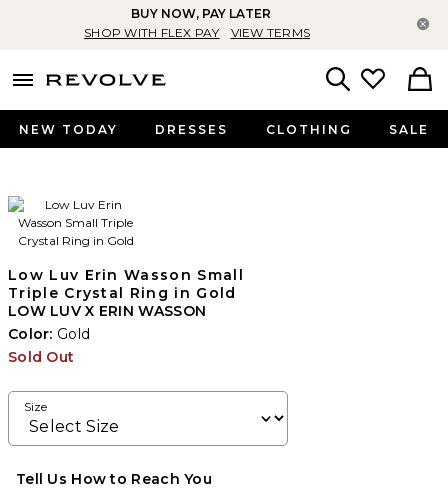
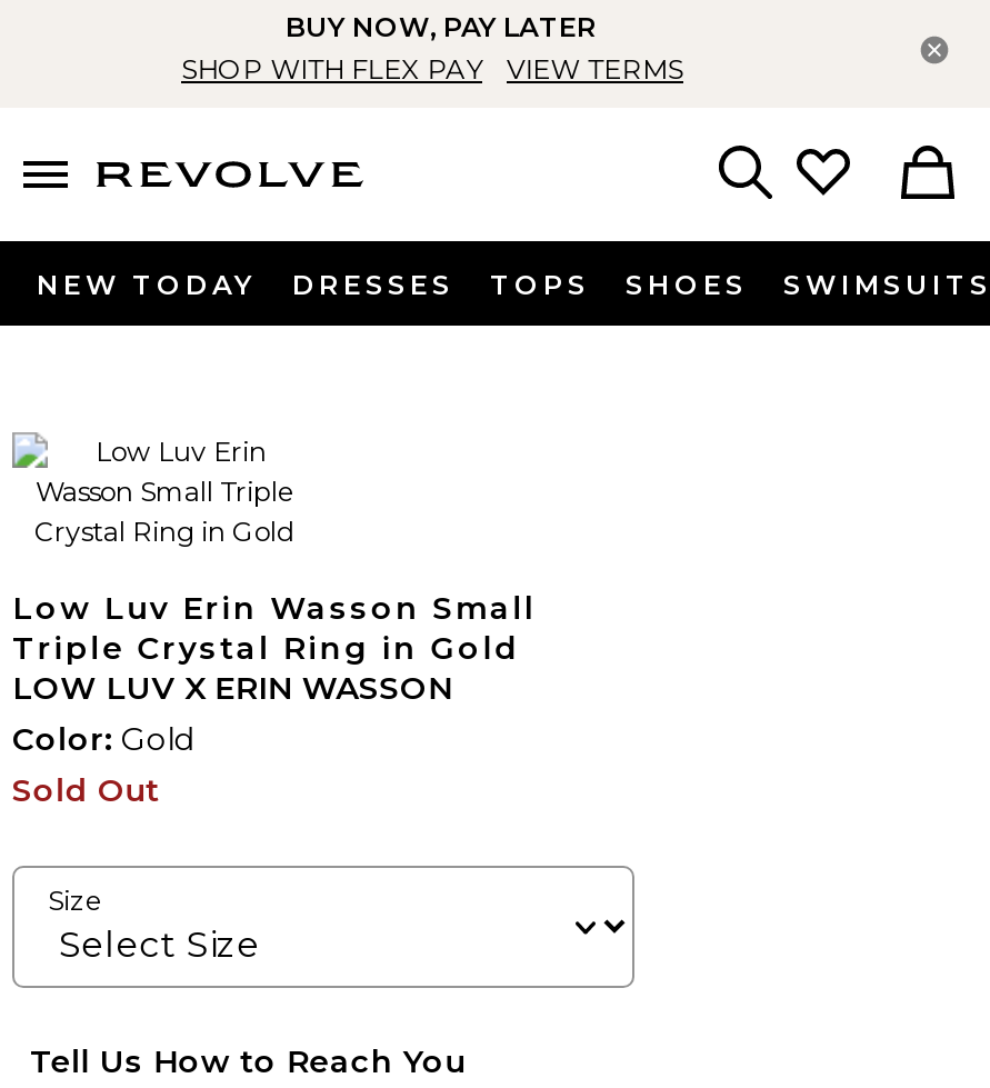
- CLOTHING
- SALE
+ TOPS
+ SHOES
+ SWIMSUITS
